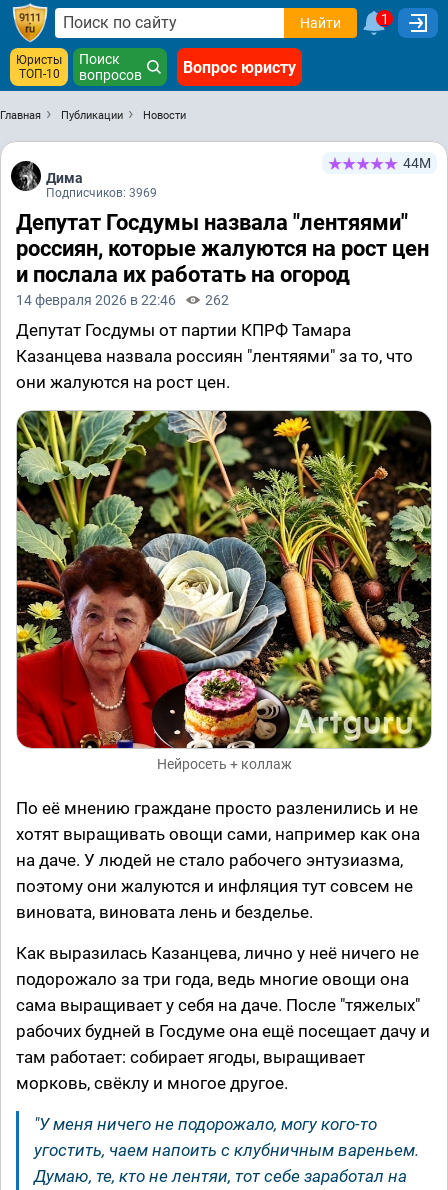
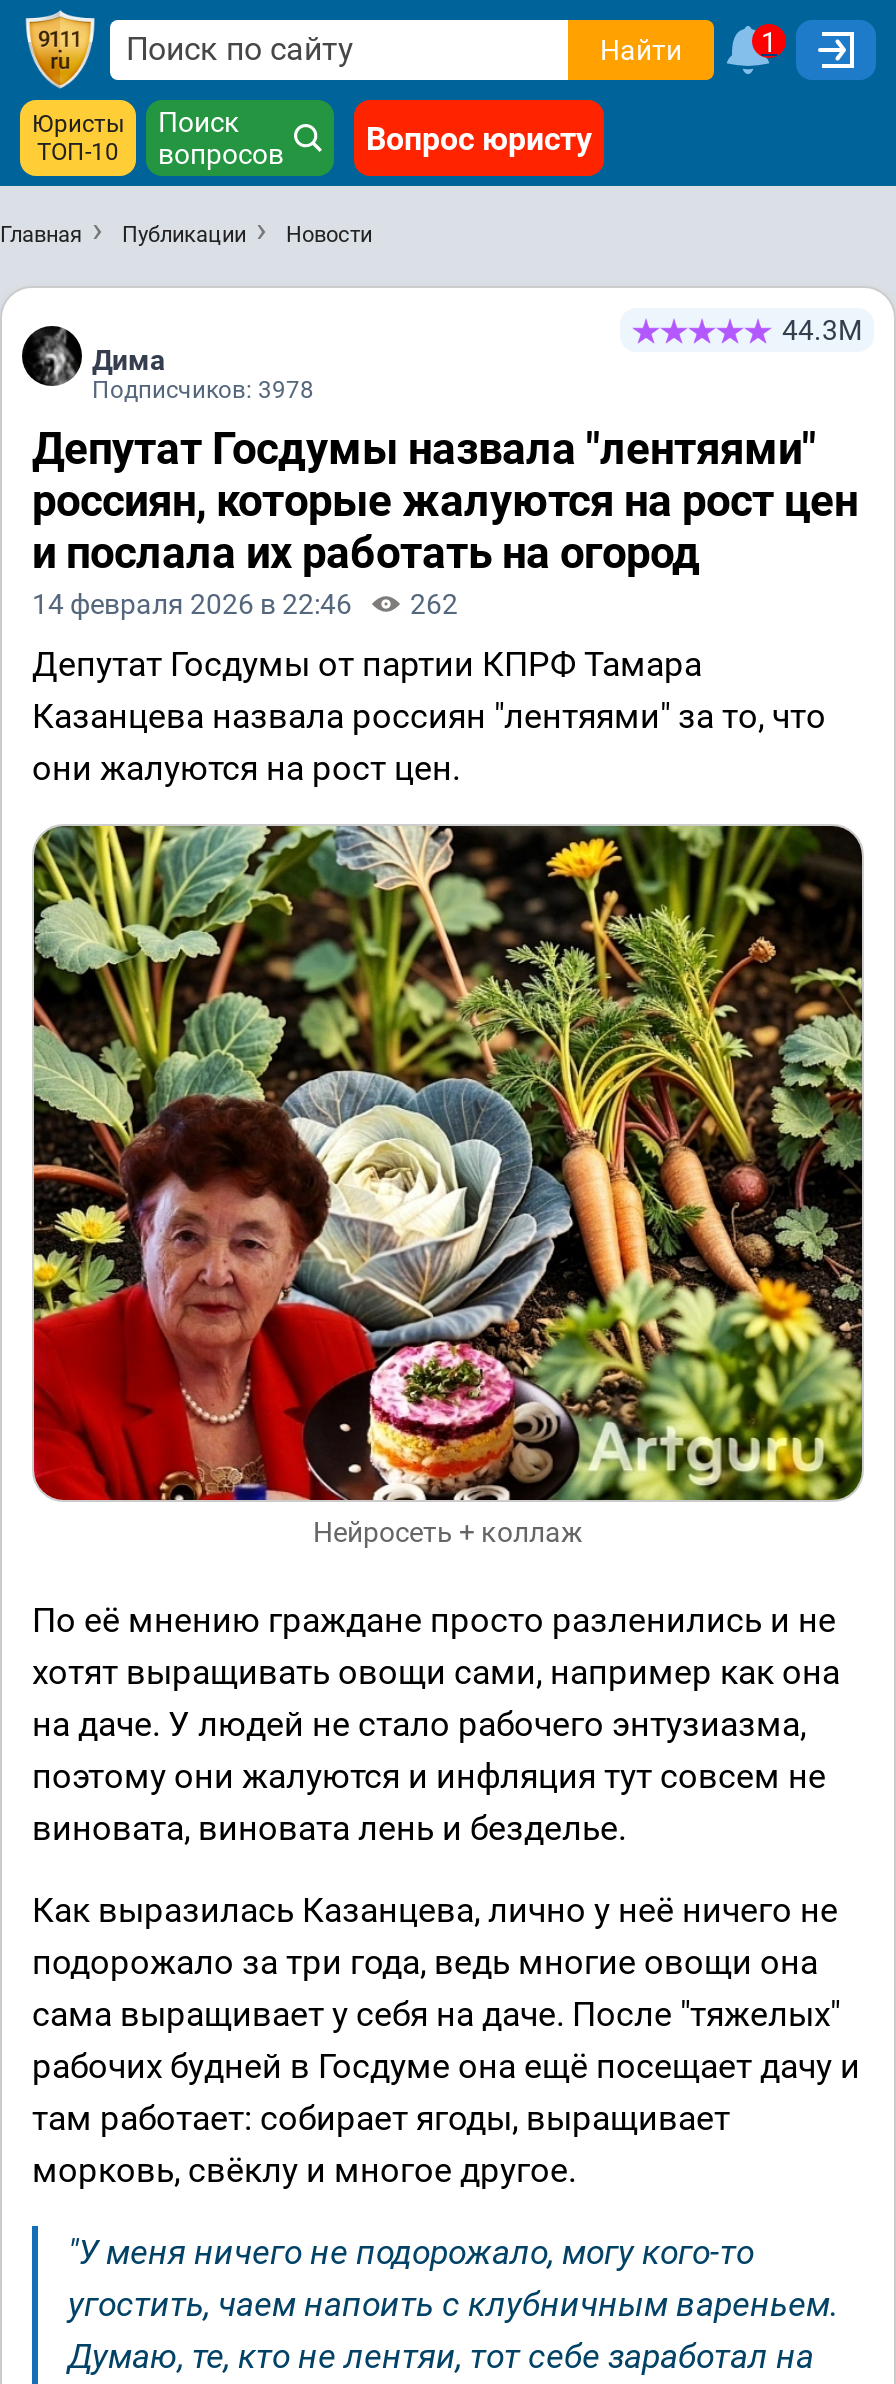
- 44М
+ 44.3М

- Подписчиков: 3969
+ Подписчиков: 3978
